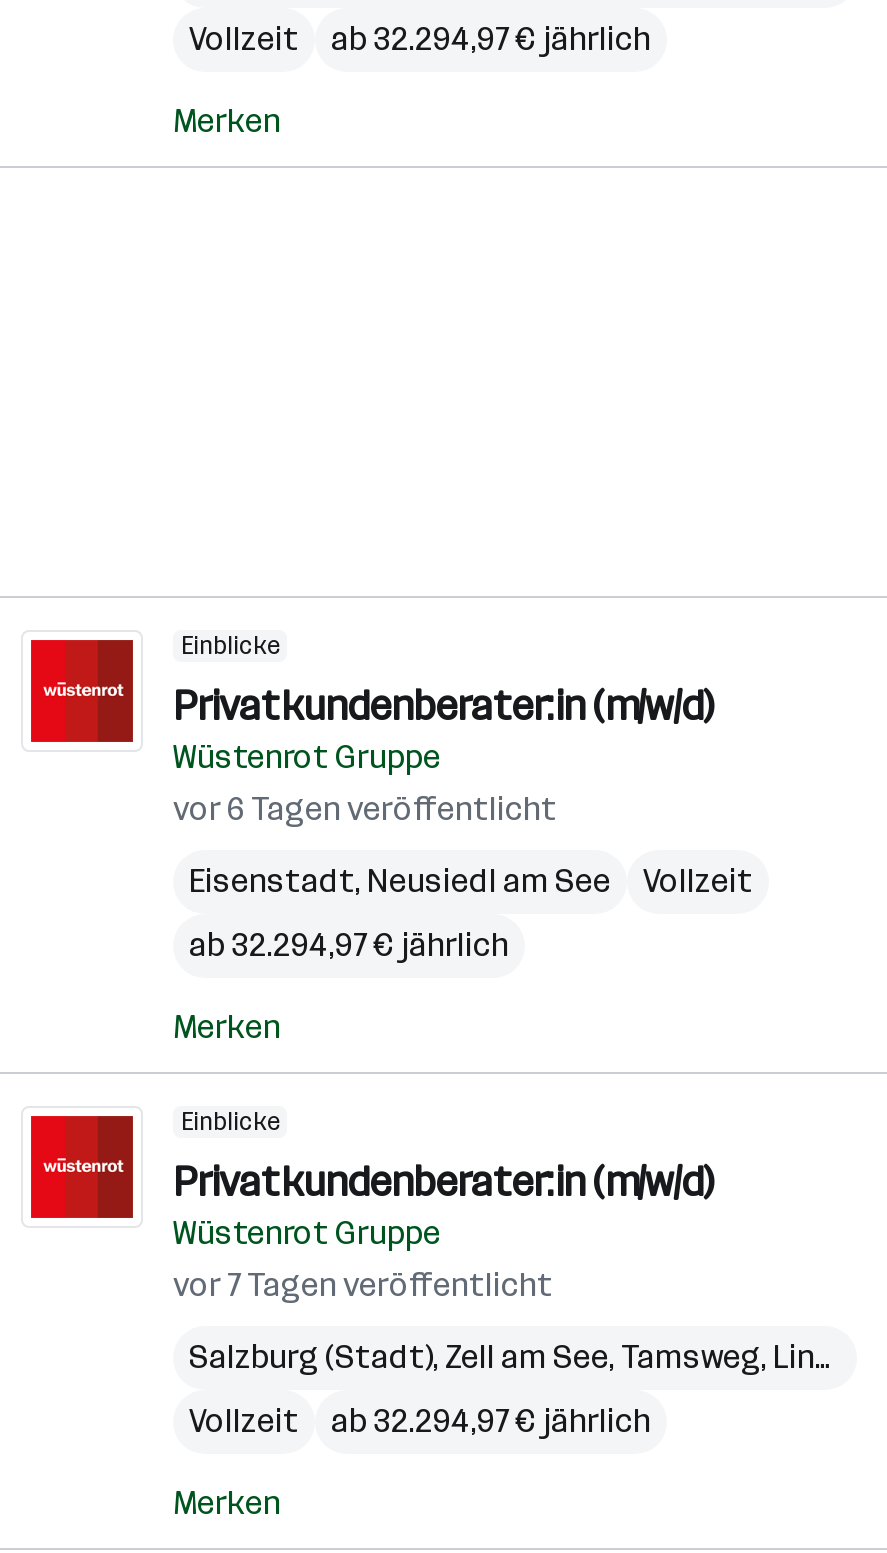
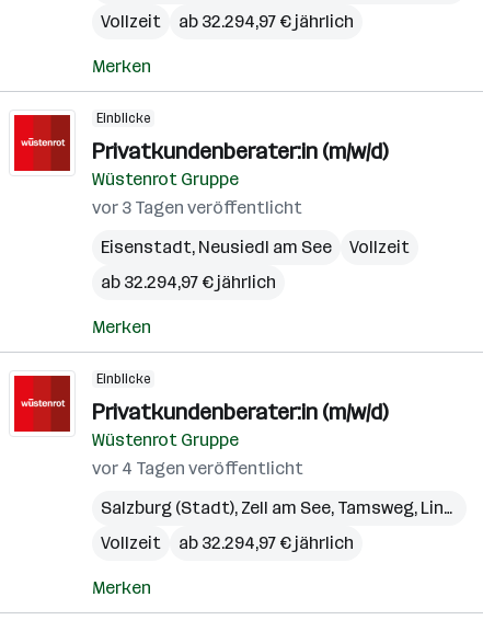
- vor 6 Tagen veröffentlicht
+ vor 3 Tagen veröffentlicht

- vor 7 Tagen veröffentlicht
+ vor 4 Tagen veröffentlicht
